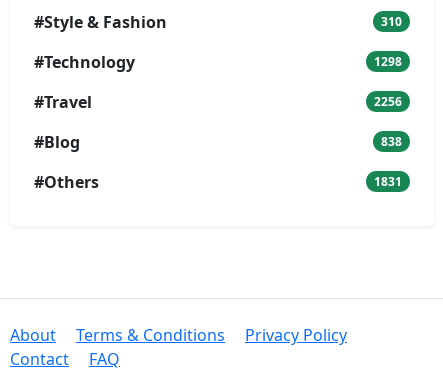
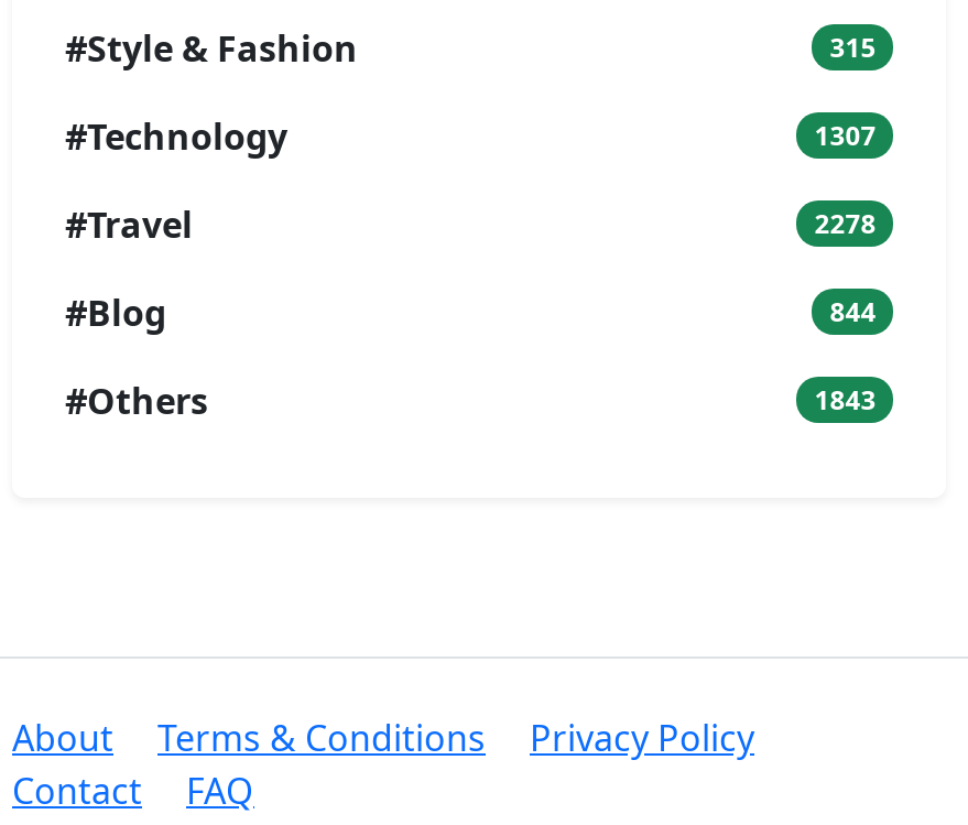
- 310
+ 315

- 1298
+ 1307

- 2256
+ 2278

- 838
+ 844

- 1831
+ 1843
